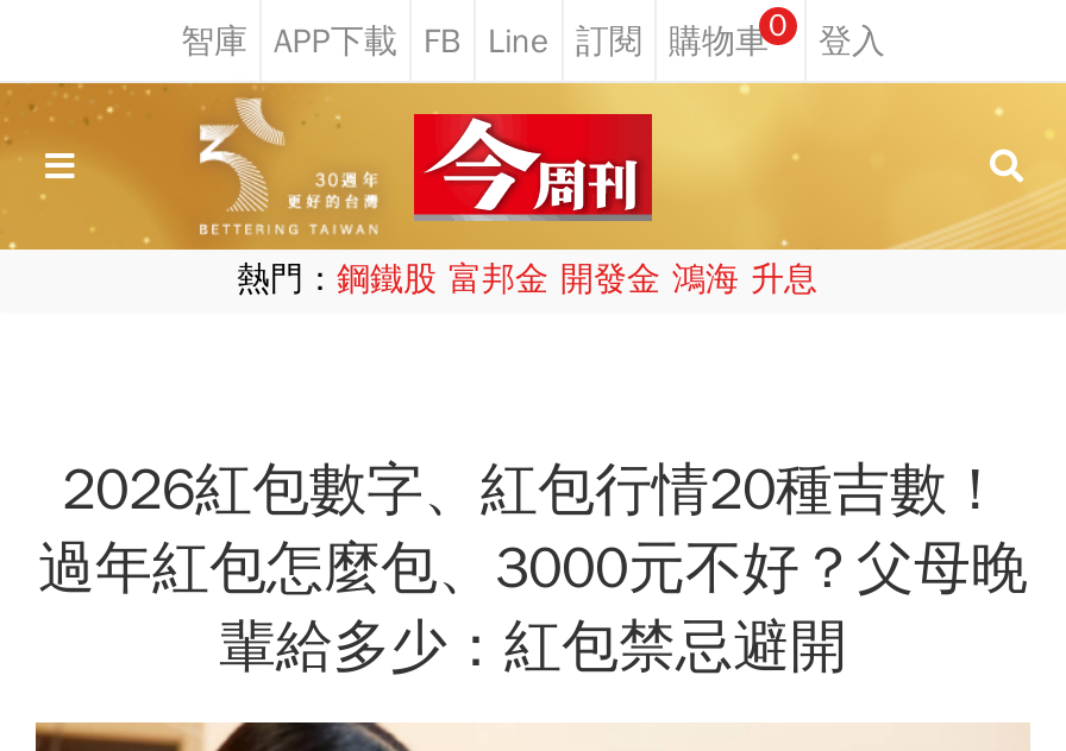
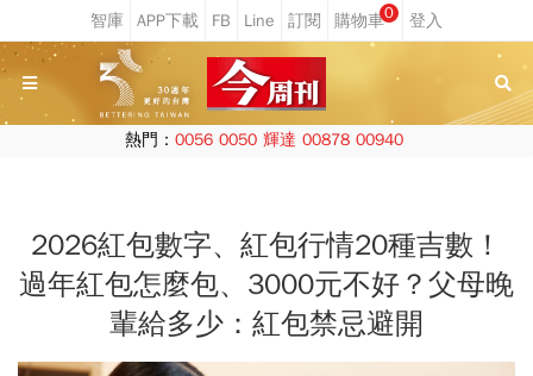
- 熱門：鋼鐵股 富邦金 開發金 鴻海 升息
+ 熱門：0056 0050 輝達 00878 00940
